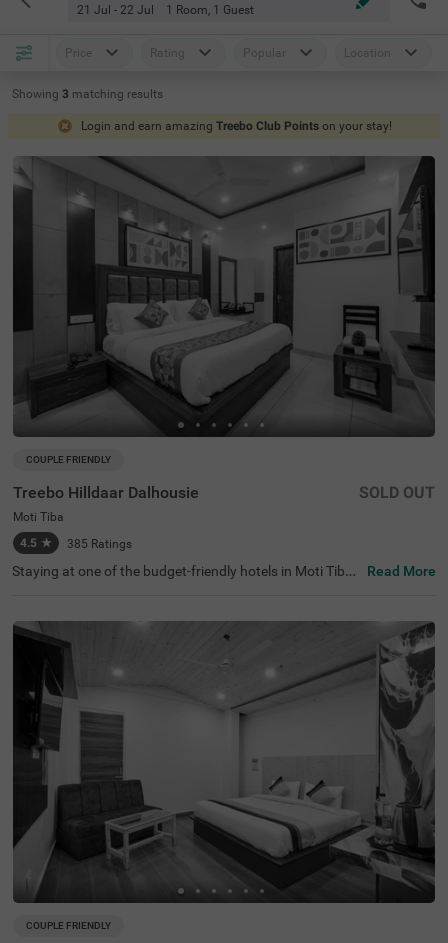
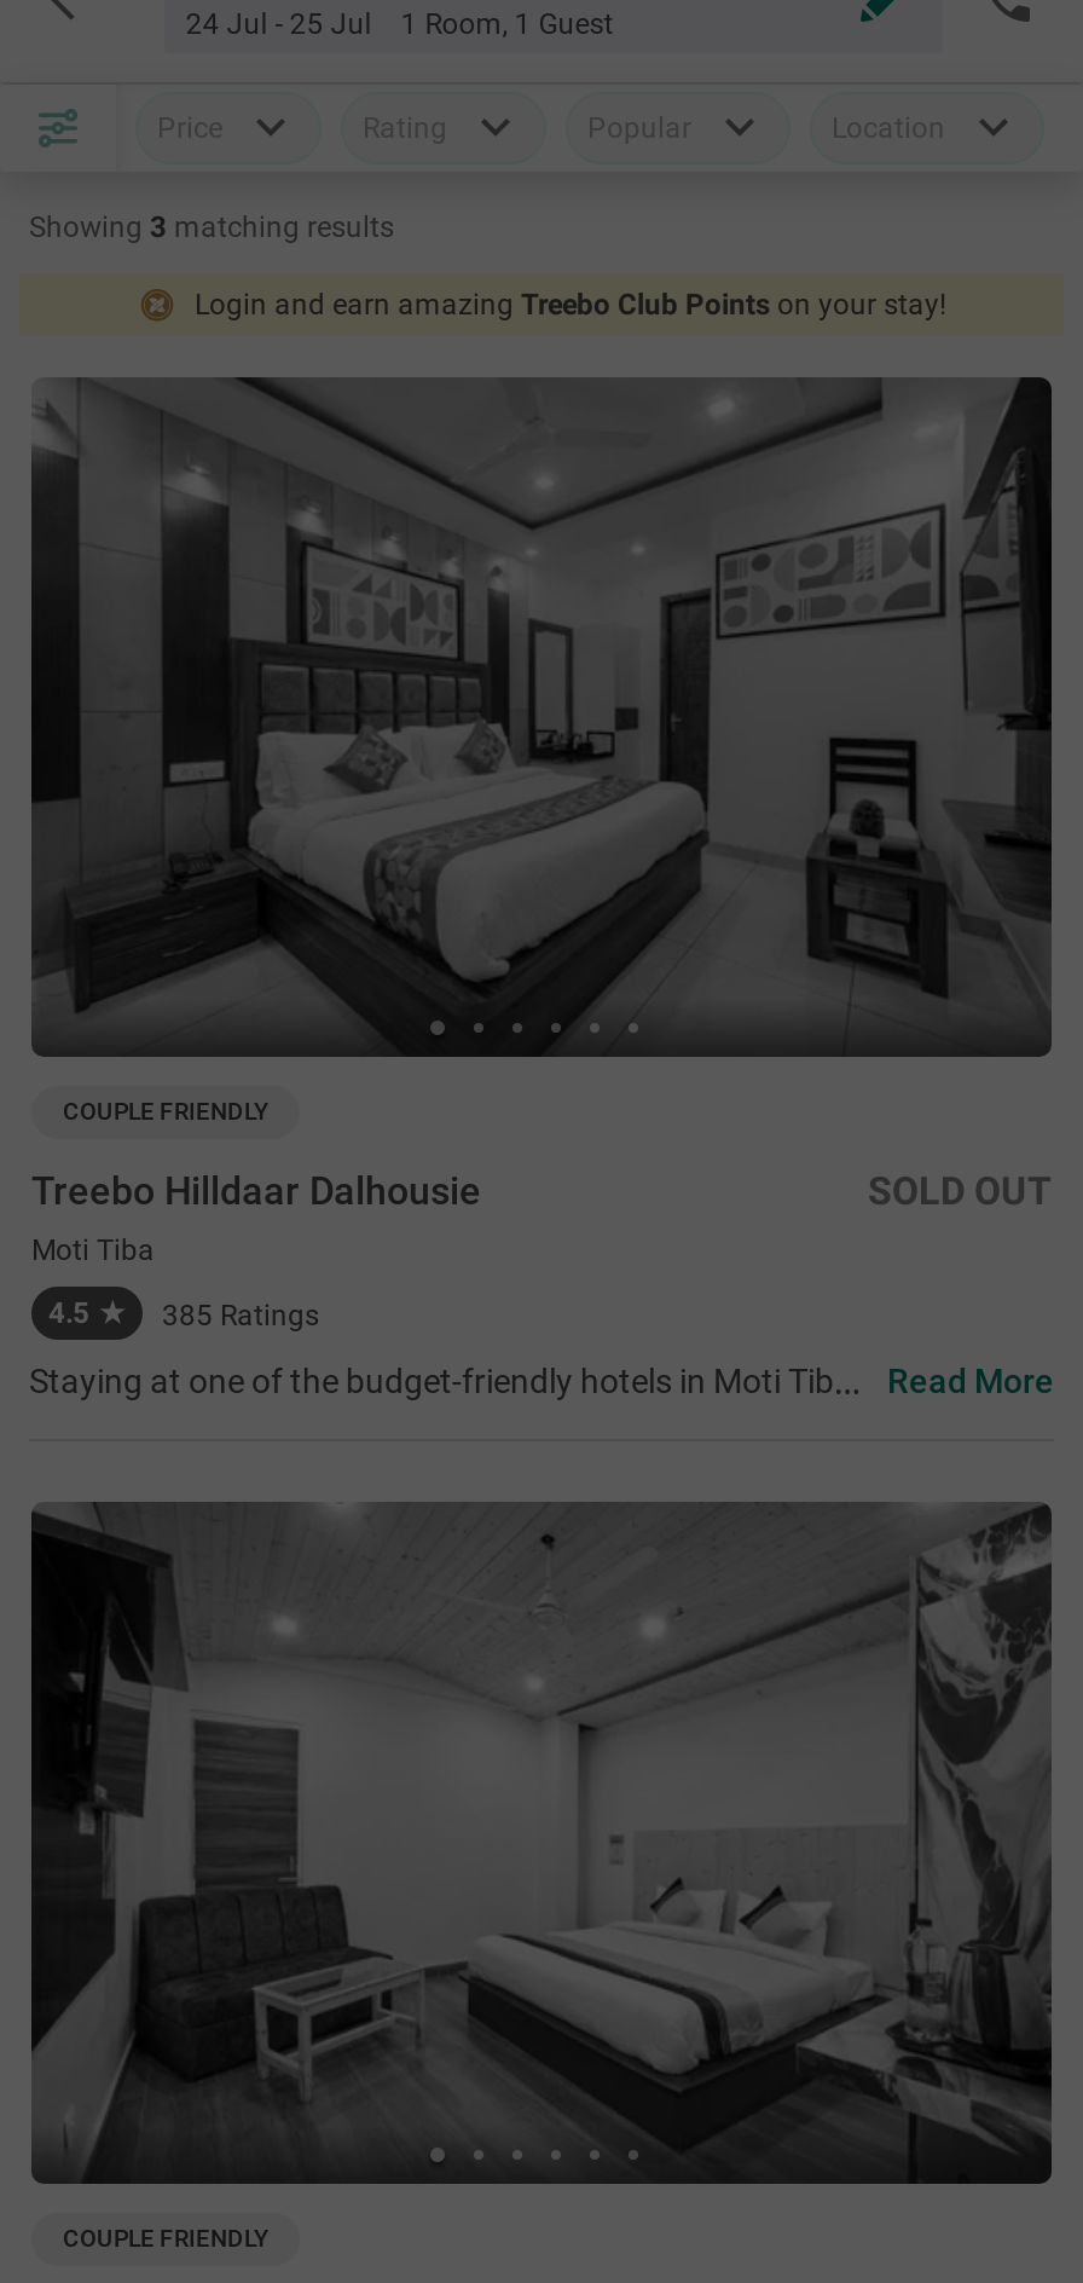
- 21 Jul - 22 Jul 1 Room, 1 Guest
+ 24 Jul - 25 Jul 1 Room, 1 Guest
